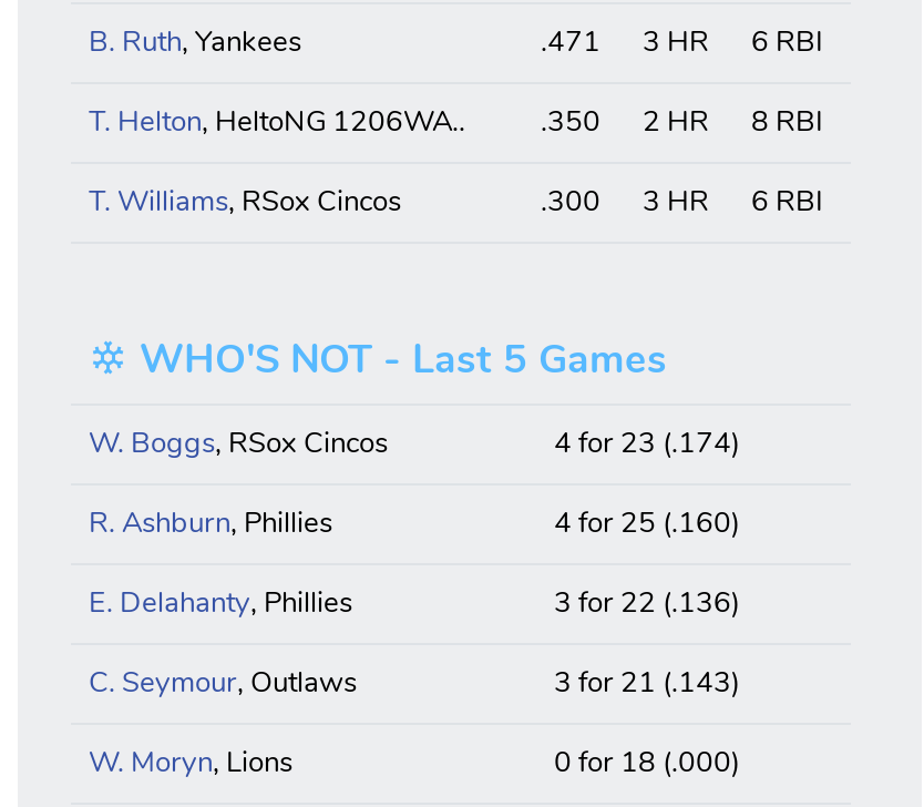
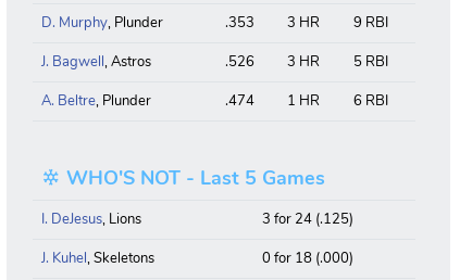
- B. Ruth, Yankees
- .471
+ D. Murphy, Plunder
+ .353

- 6 RBI
- T. Helton, HeltoNG 1206WA..
- .350
- 2 HR
- 8 RBI
- T. Williams, RSox Cincos
- .300
+ 9 RBI
+ J. Bagwell, Astros
+ .526

+ 5 RBI
+ A. Beltre, Plunder
+ .474
+ 1 HR

- W. Boggs, RSox Cincos
- 4 for 23 (.174)
- R. Ashburn, Phillies
- 4 for 25 (.160)
- E. Delahanty, Phillies
- 3 for 22 (.136)
- C. Seymour, Outlaws
- 3 for 21 (.143)
- W. Moryn, Lions
+ I. DeJesus, Lions
+ 3 for 24 (.125)
+ J. Kuhel, Skeletons
